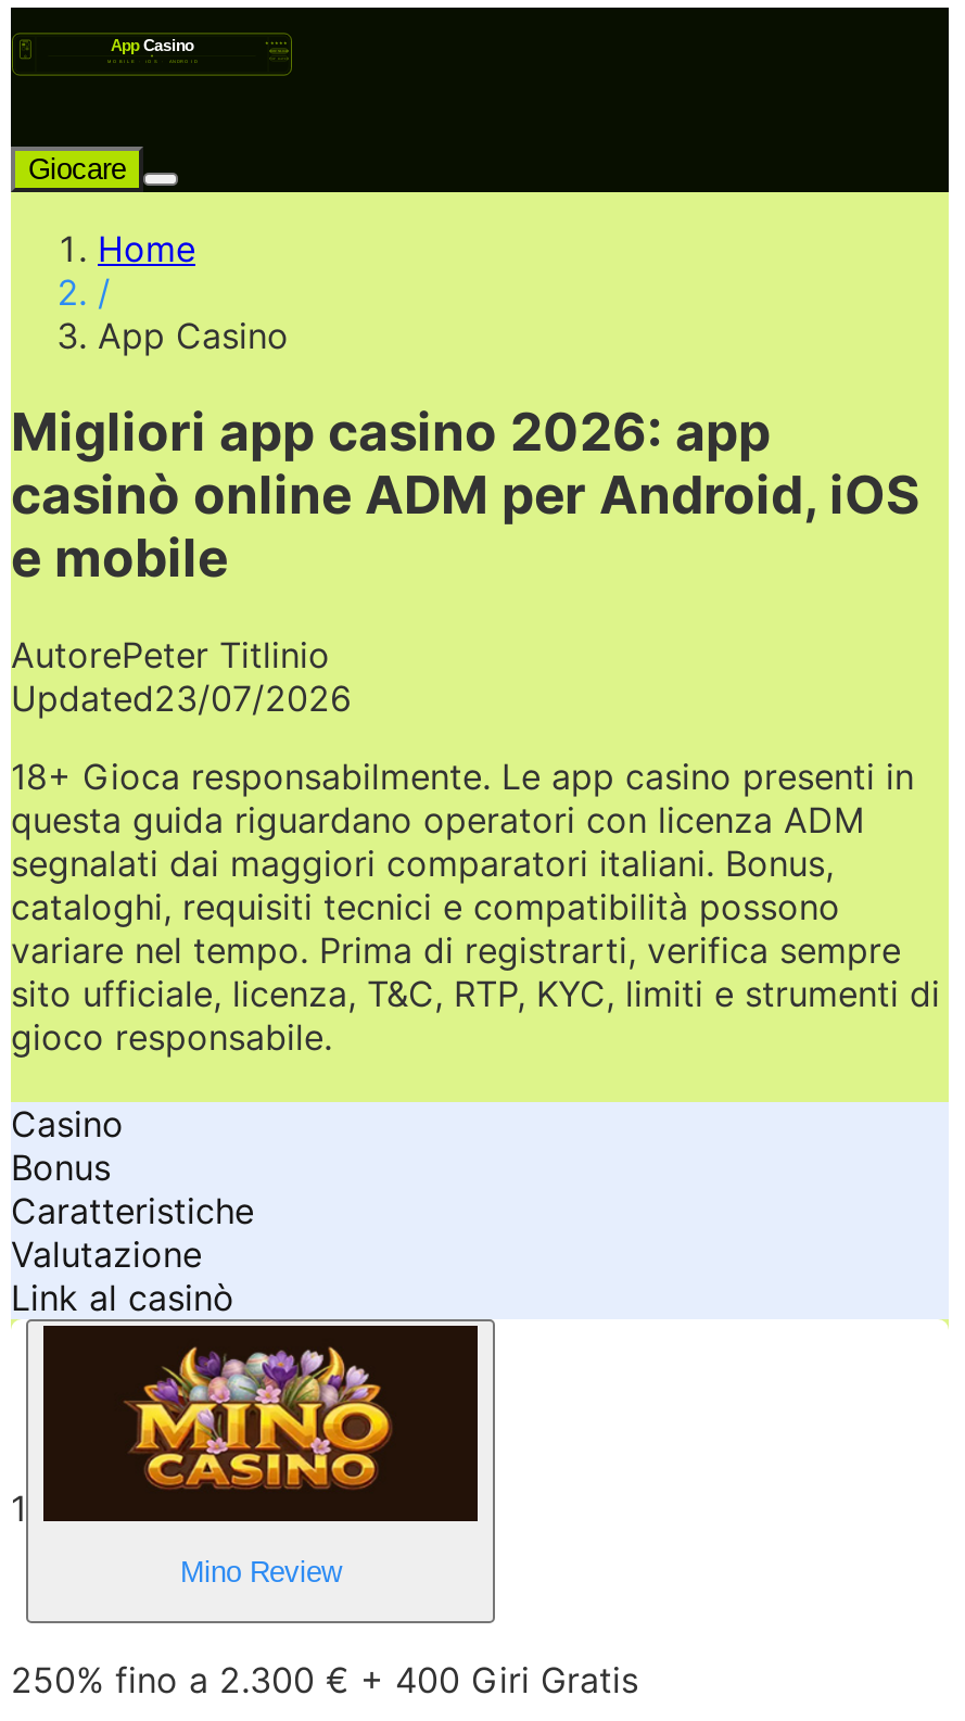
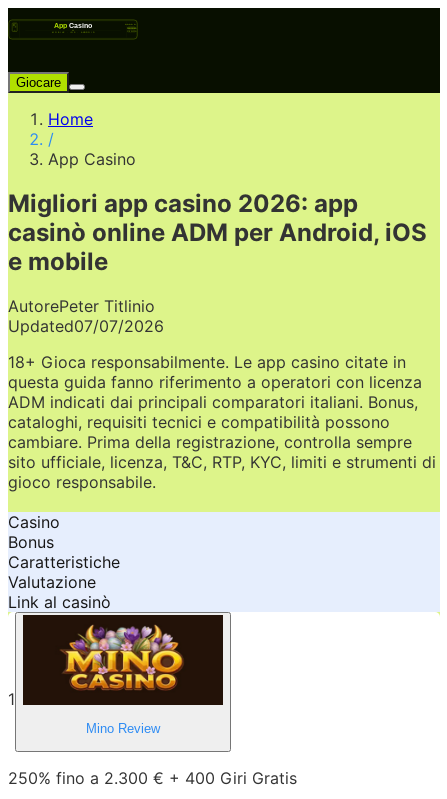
- Updated23/07/2026
+ Updated07/07/2026

- 18+ Gioca responsabilmente. Le app casino presenti in
- questa guida riguardano operatori con licenza ADM
- segnalati dai maggiori comparatori italiani. Bonus,
+ 18+ Gioca responsabilmente. Le app casino citate in
+ questa guida fanno riferimento a operatori con licenza
+ ADM indicati dai principali comparatori italiani. Bonus,

- variare nel tempo. Prima di registrarti, verifica sempre
+ cambiare. Prima della registrazione, controlla sempre
